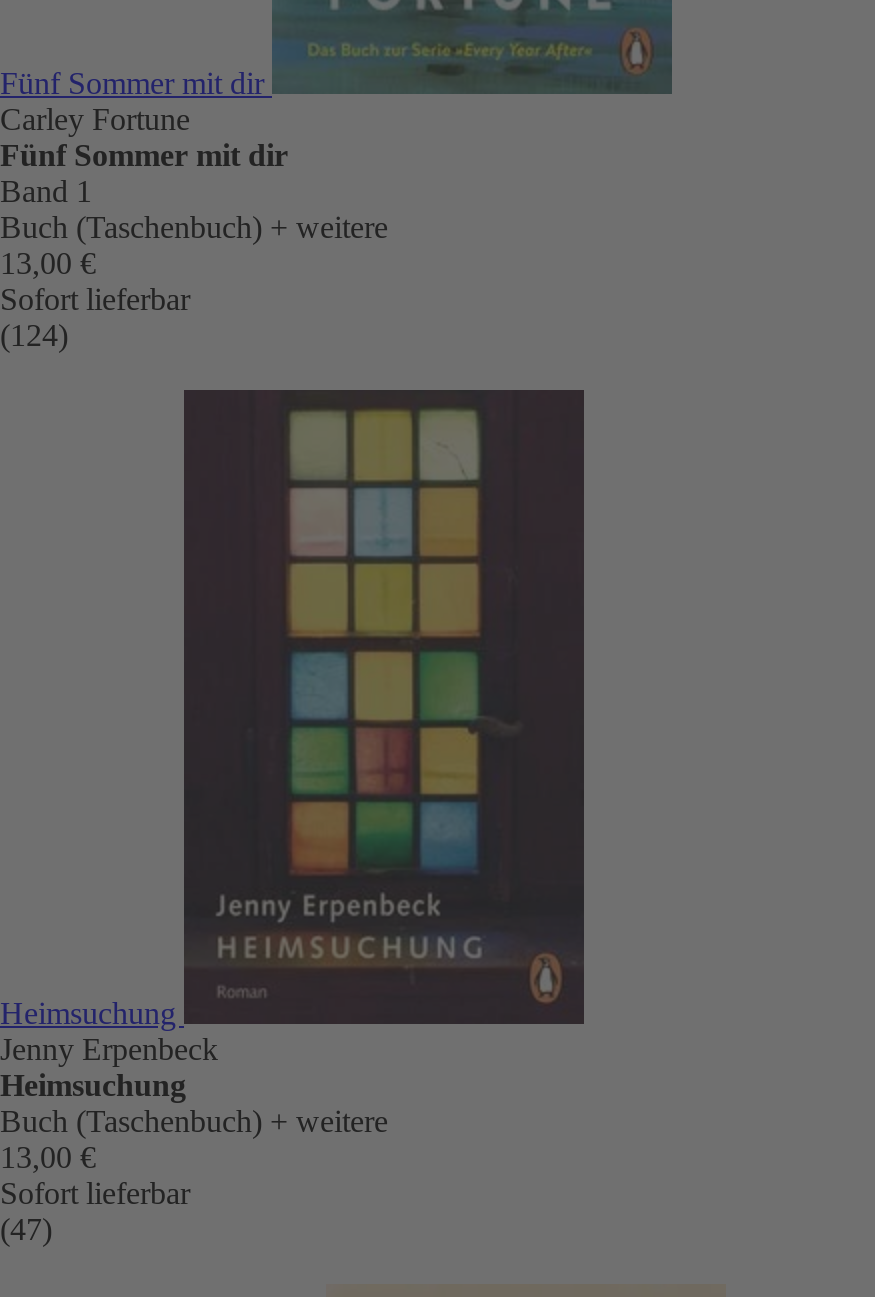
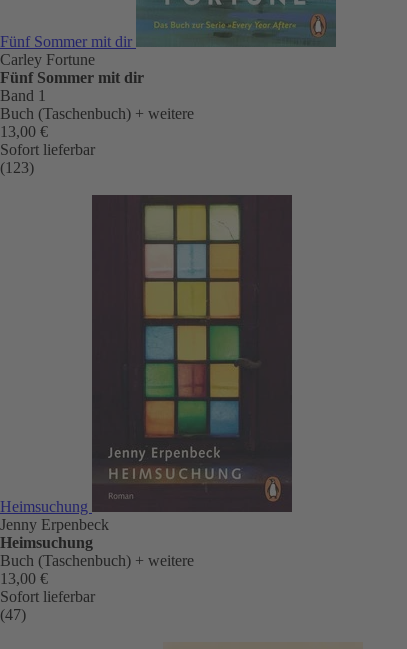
- (124)
+ (123)
